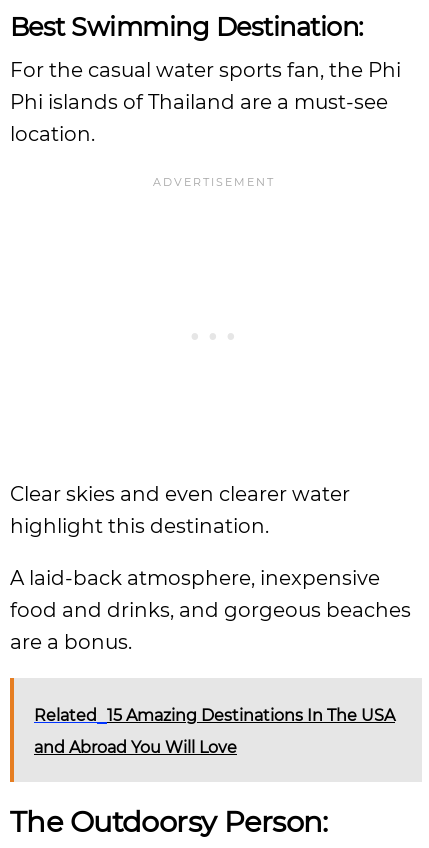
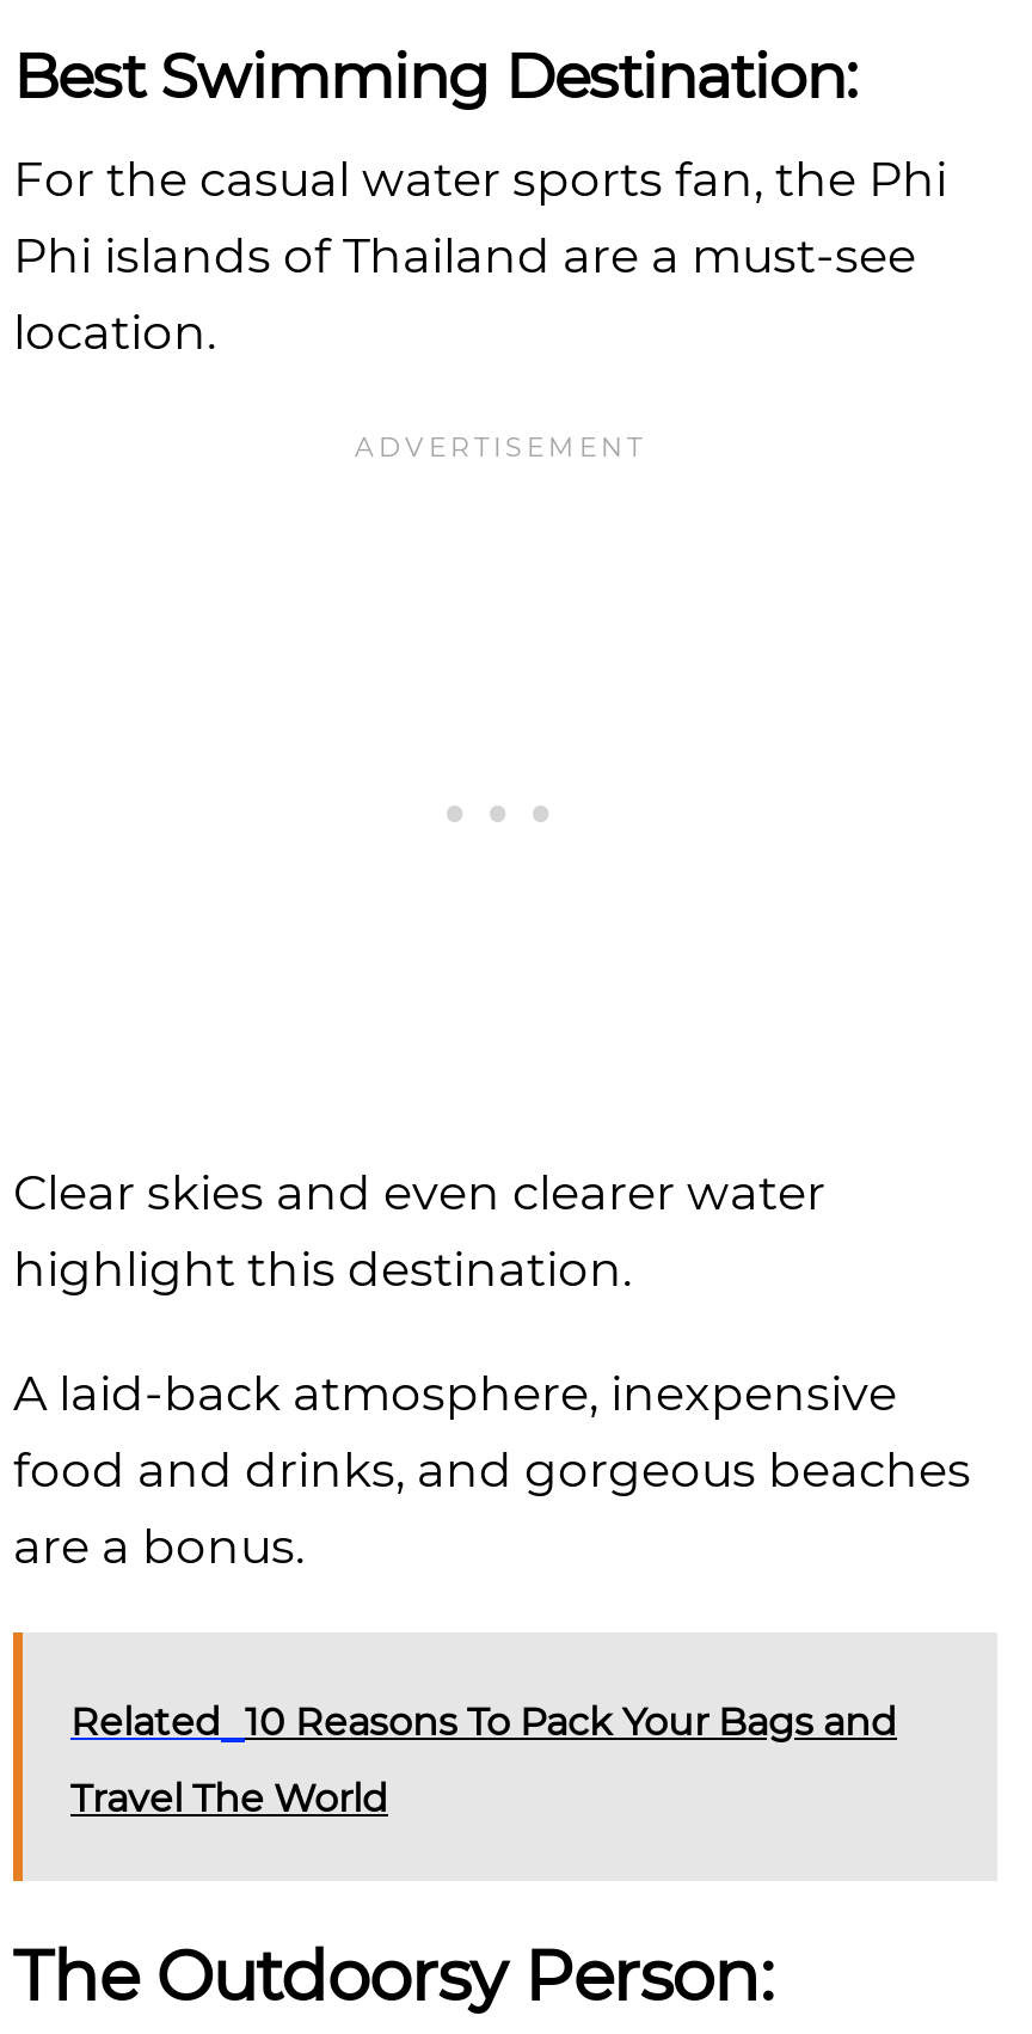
- Related 15 Amazing Destinations In The USA
+ Related 10 Reasons To Pack Your Bags and

- and Abroad You Will Love
+ Travel The World
